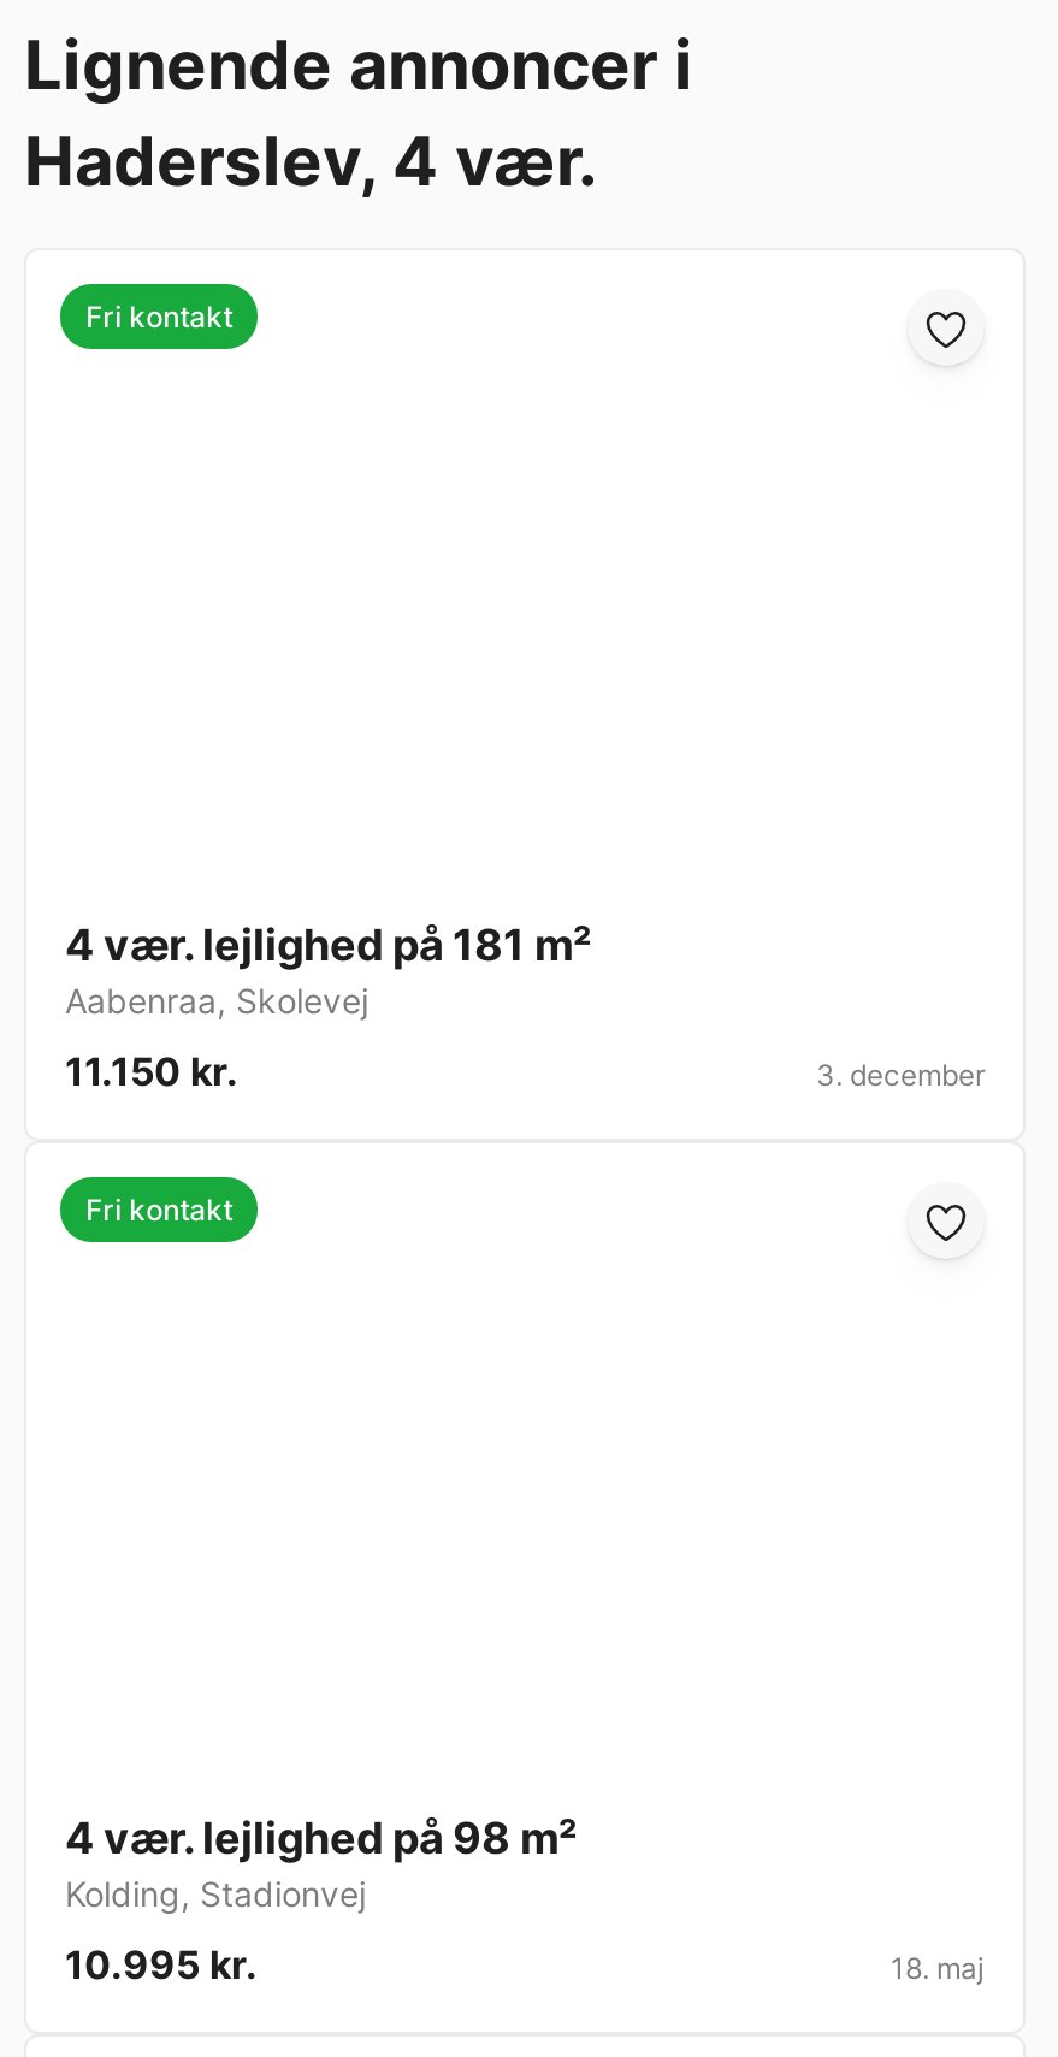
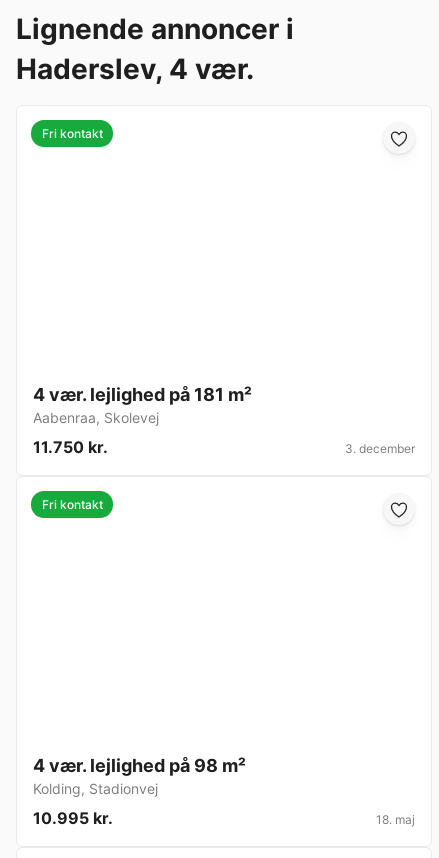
- 11.150 kr.
+ 11.750 kr.
